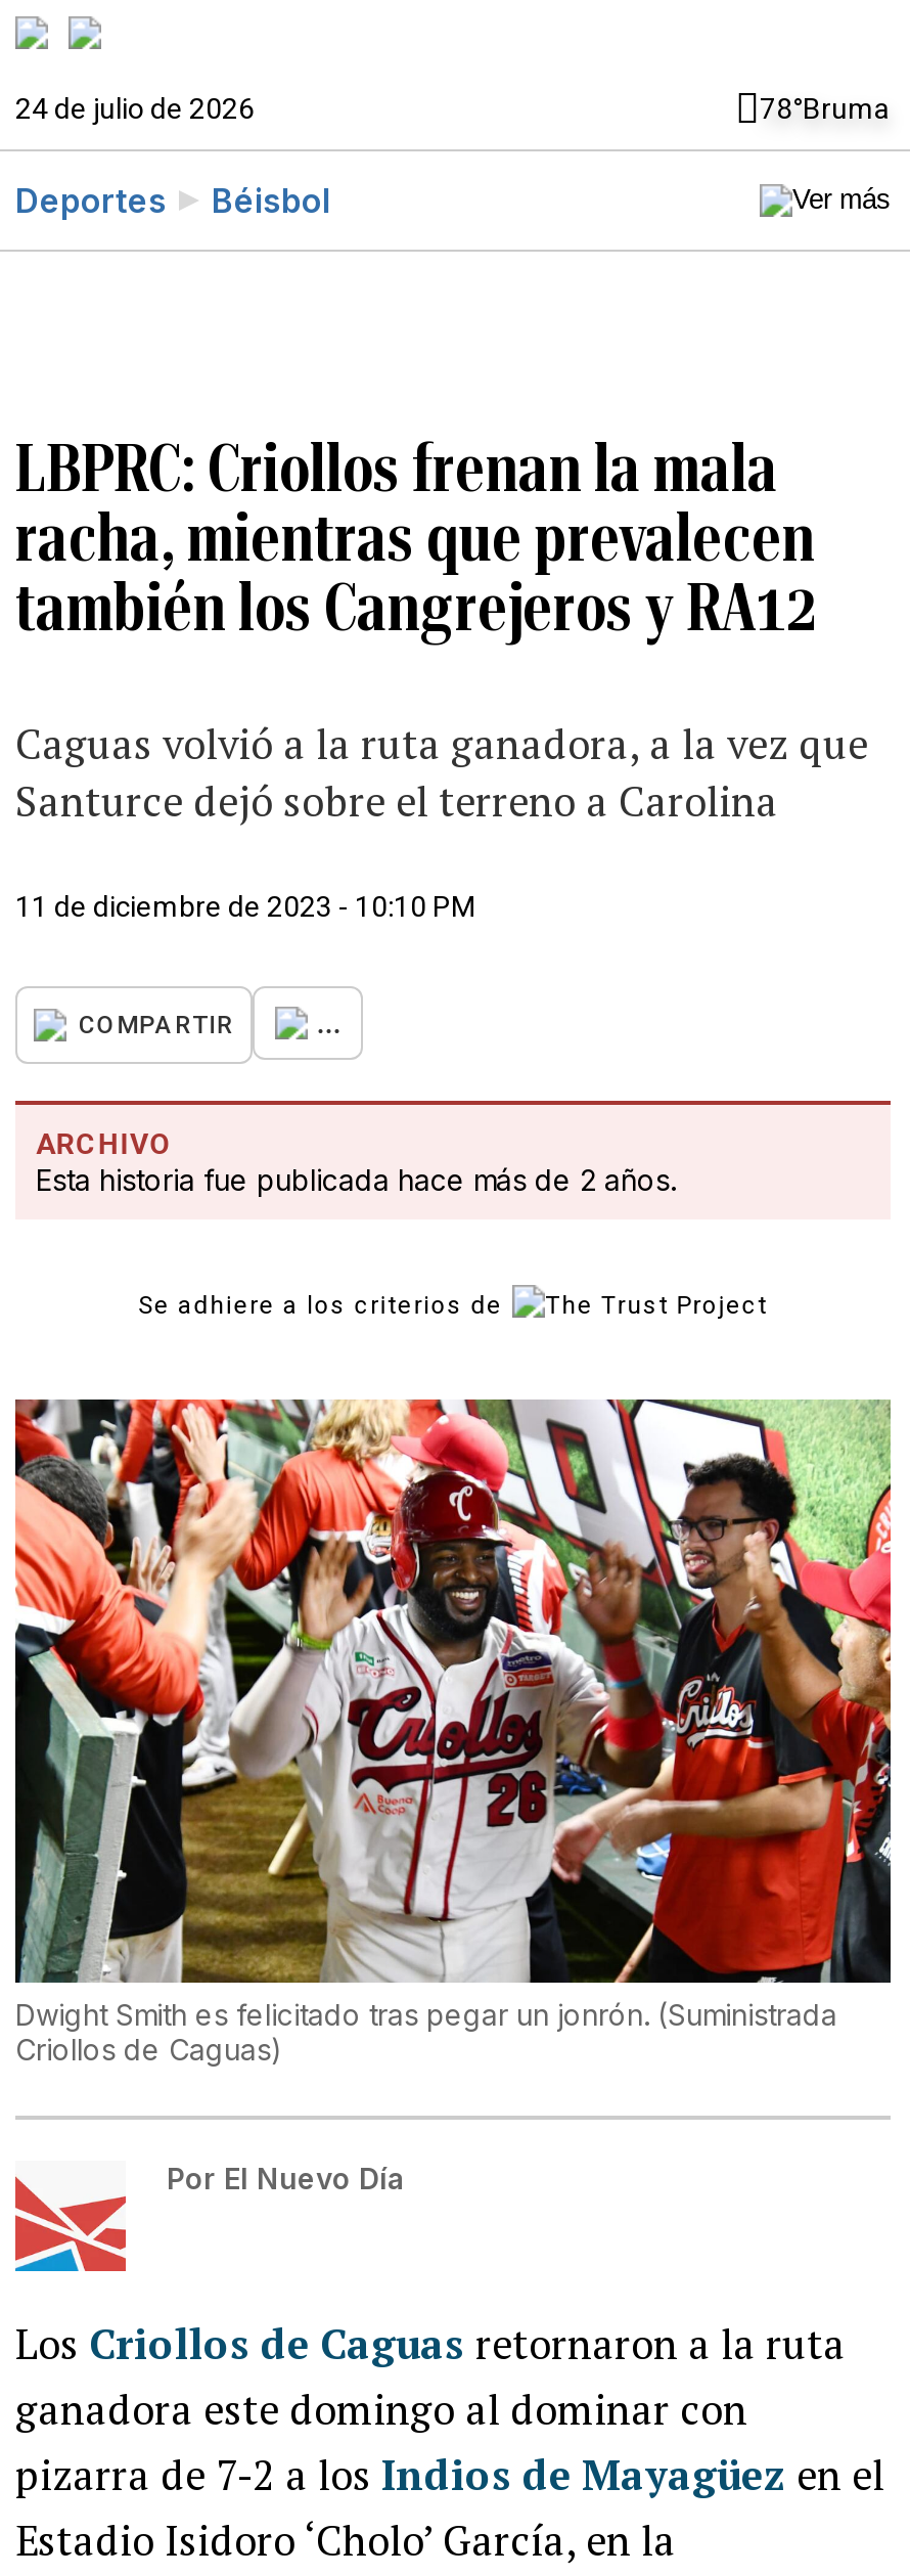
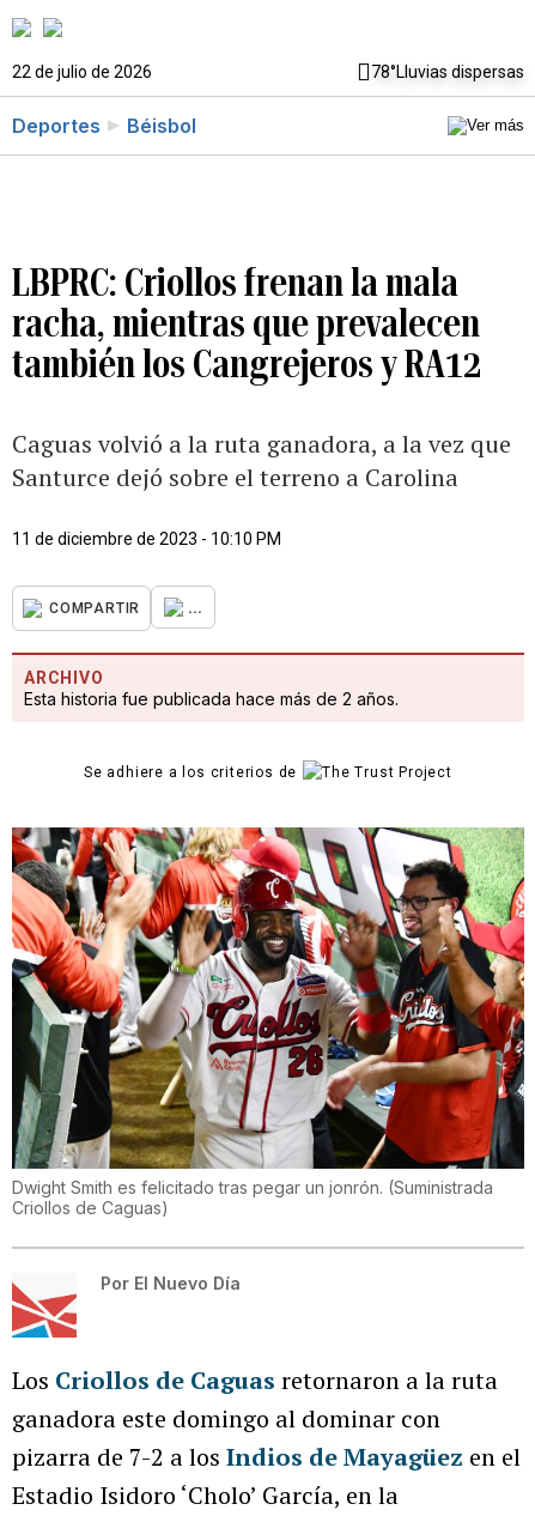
- 24 de julio de 2026
- 78°Bruma
+ 22 de julio de 2026
+ 78°Lluvias dispersas
